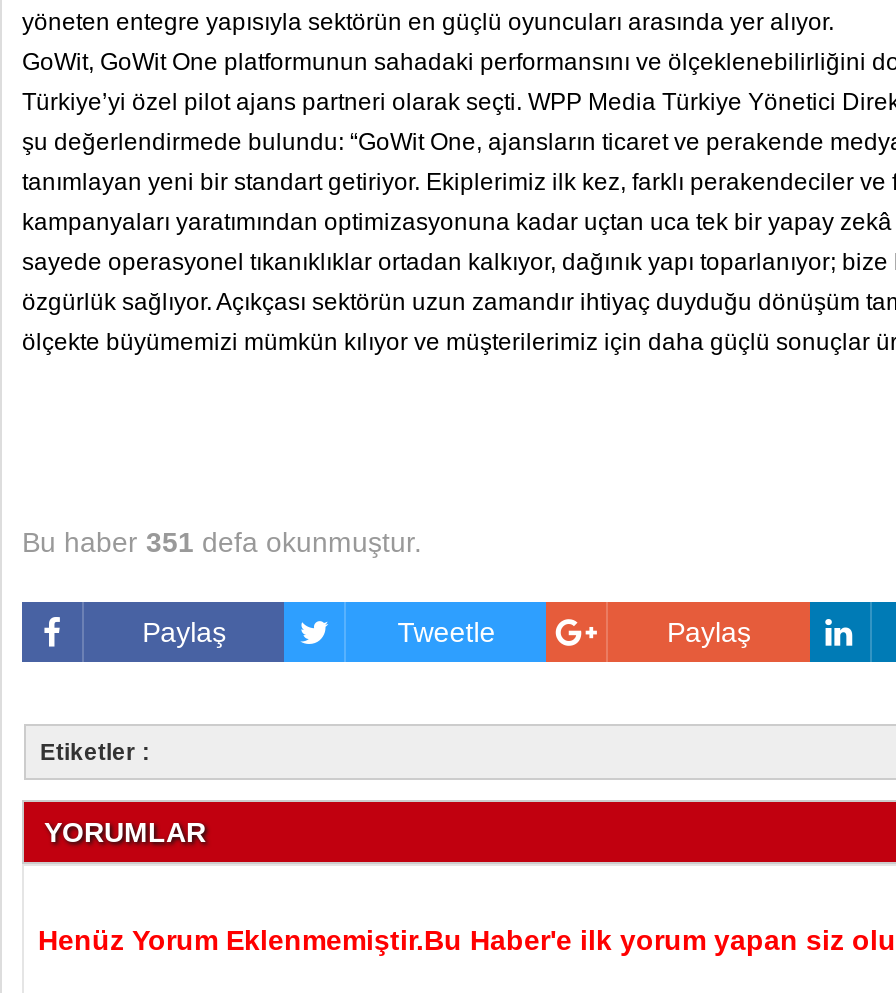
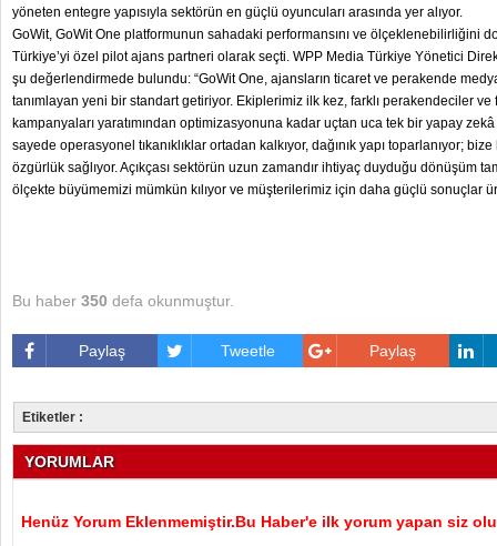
- Bu haber 351 defa okunmuştur.
+ Bu haber 350 defa okunmuştur.
